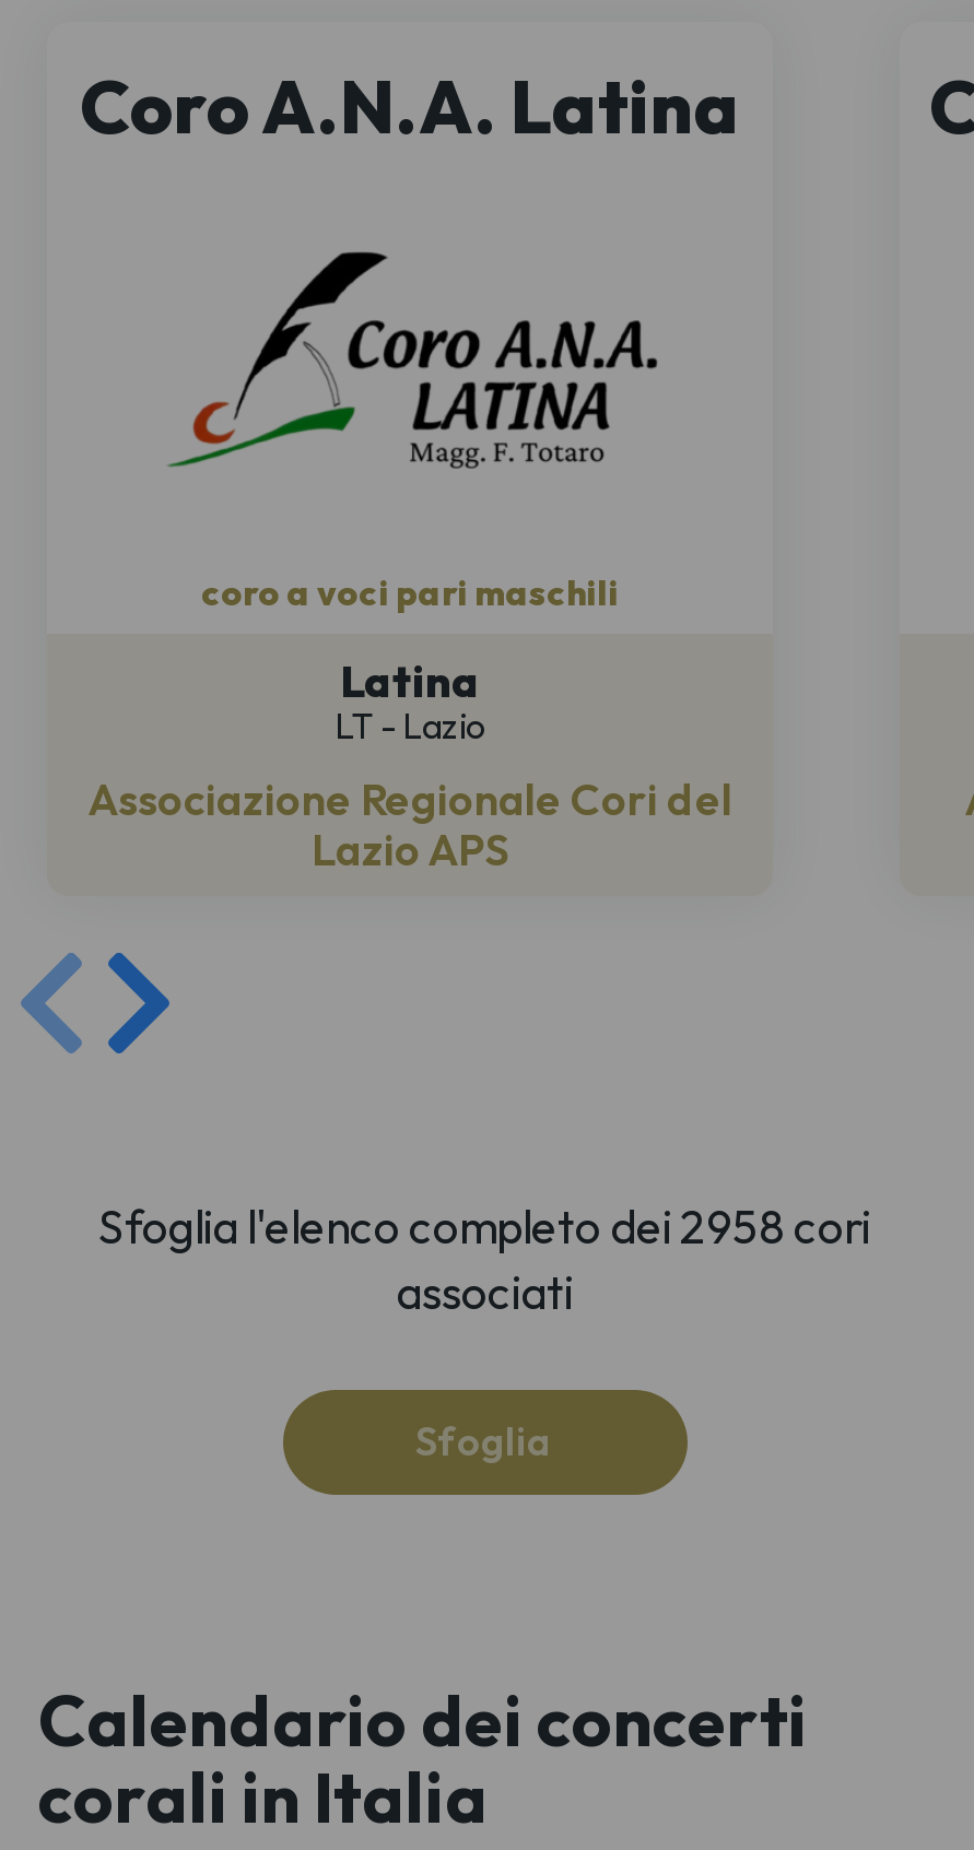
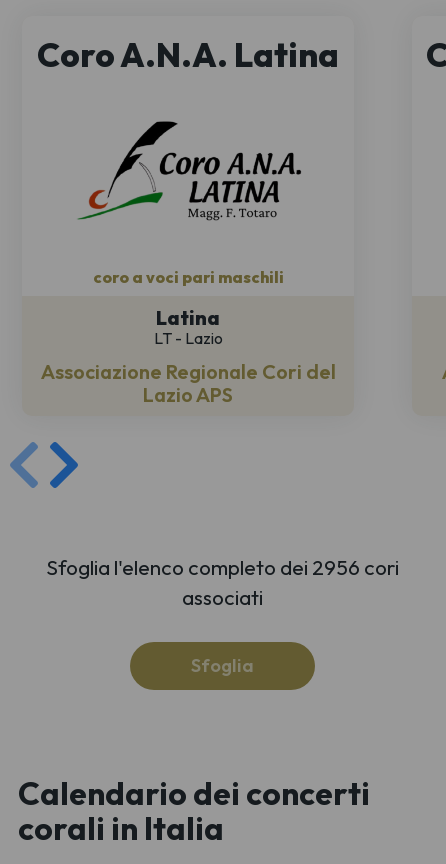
- Sfoglia l'elenco completo dei 2958 cori
+ Sfoglia l'elenco completo dei 2956 cori
